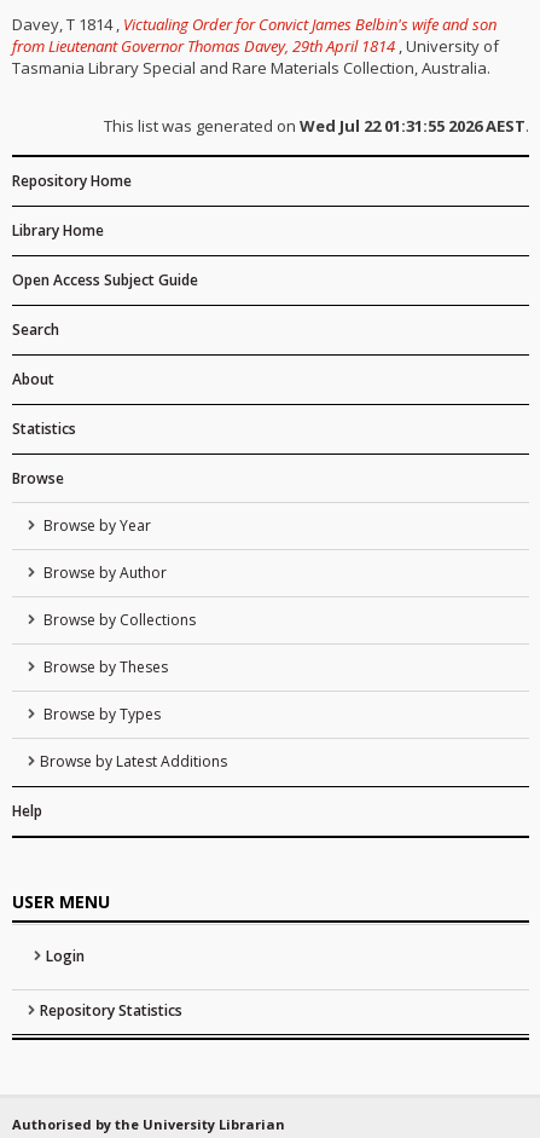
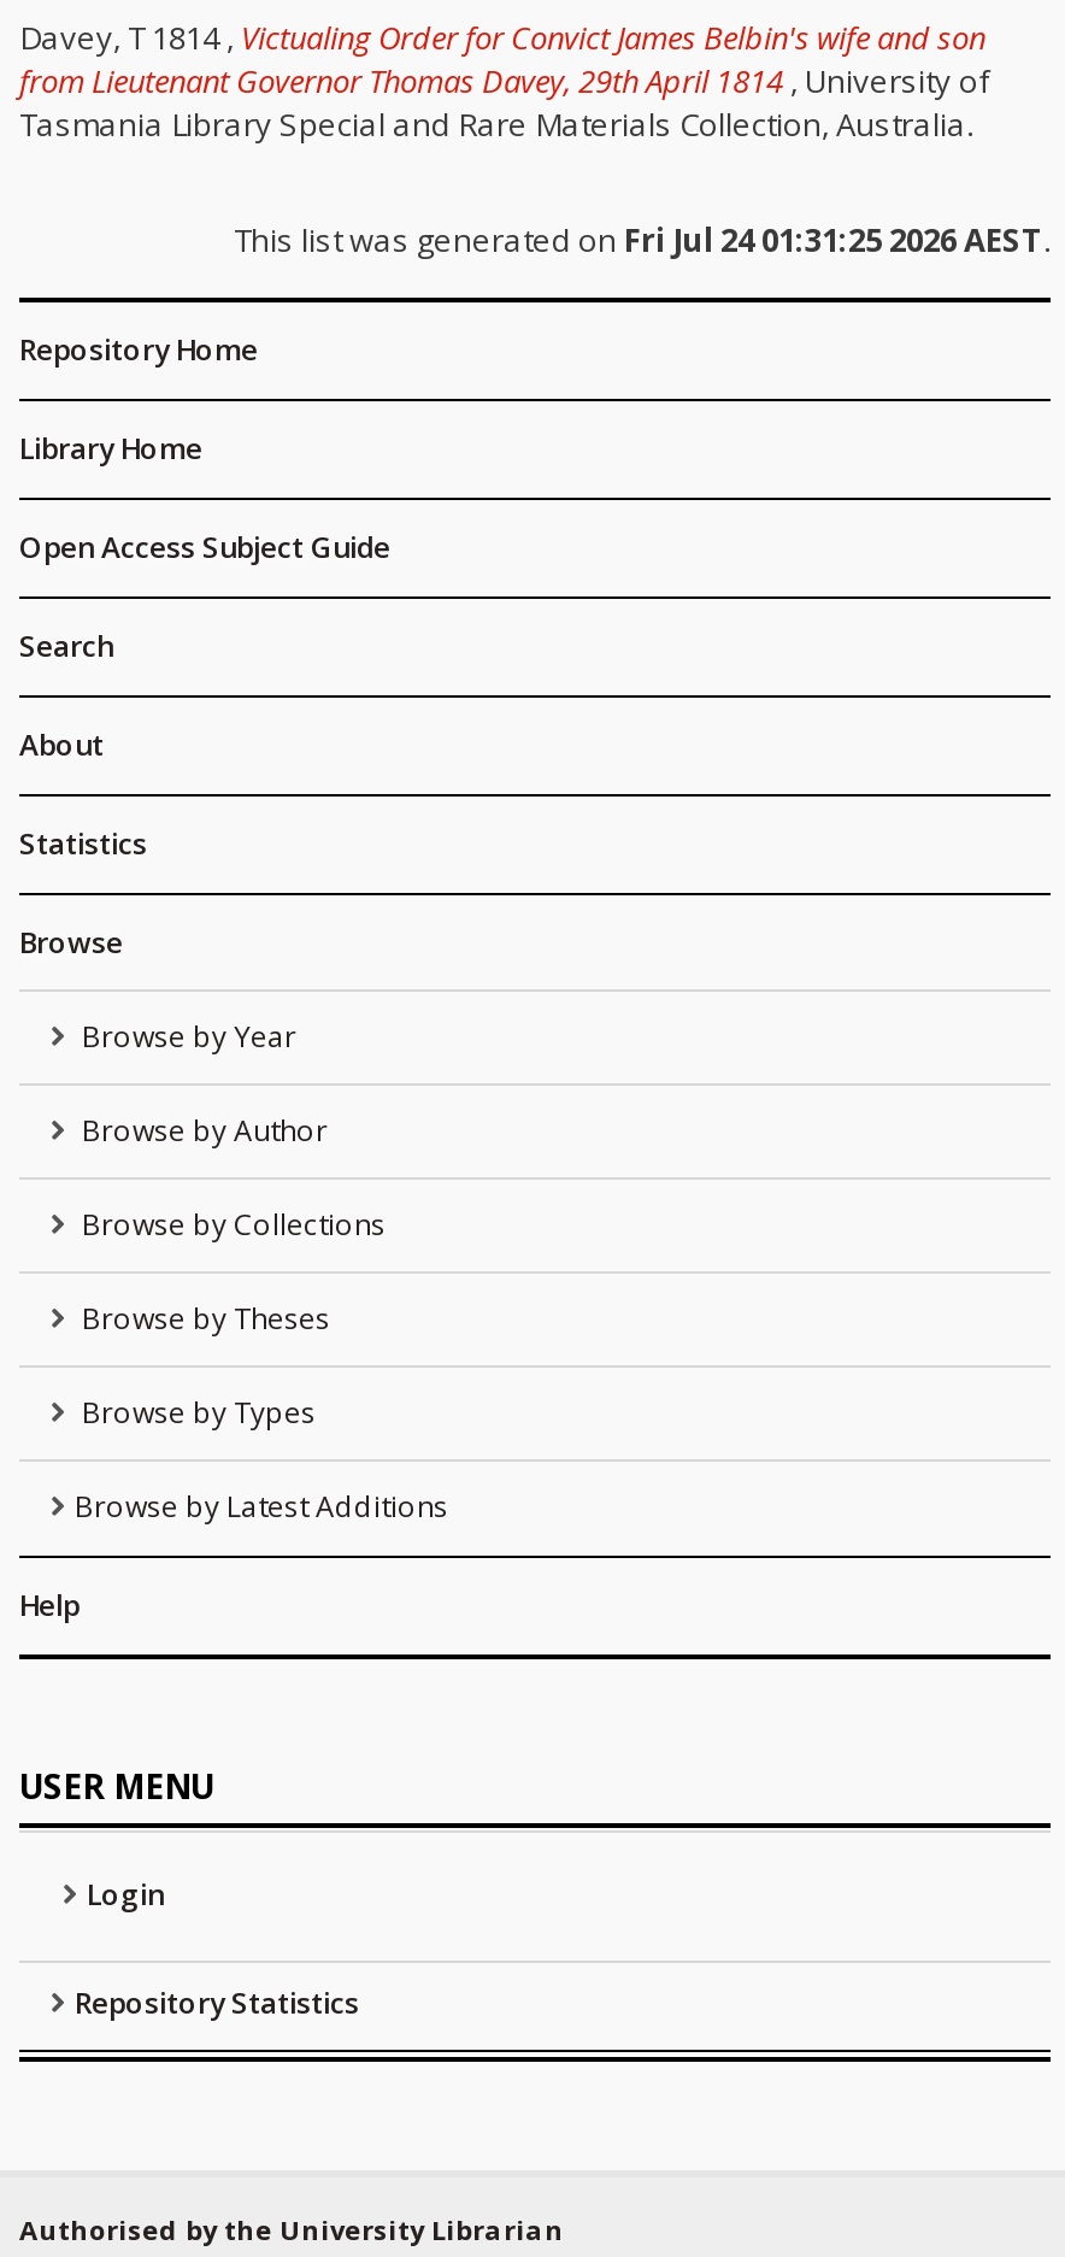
- This list was generated on Wed Jul 22 01:31:55 2026 AEST.
+ This list was generated on Fri Jul 24 01:31:25 2026 AEST.
